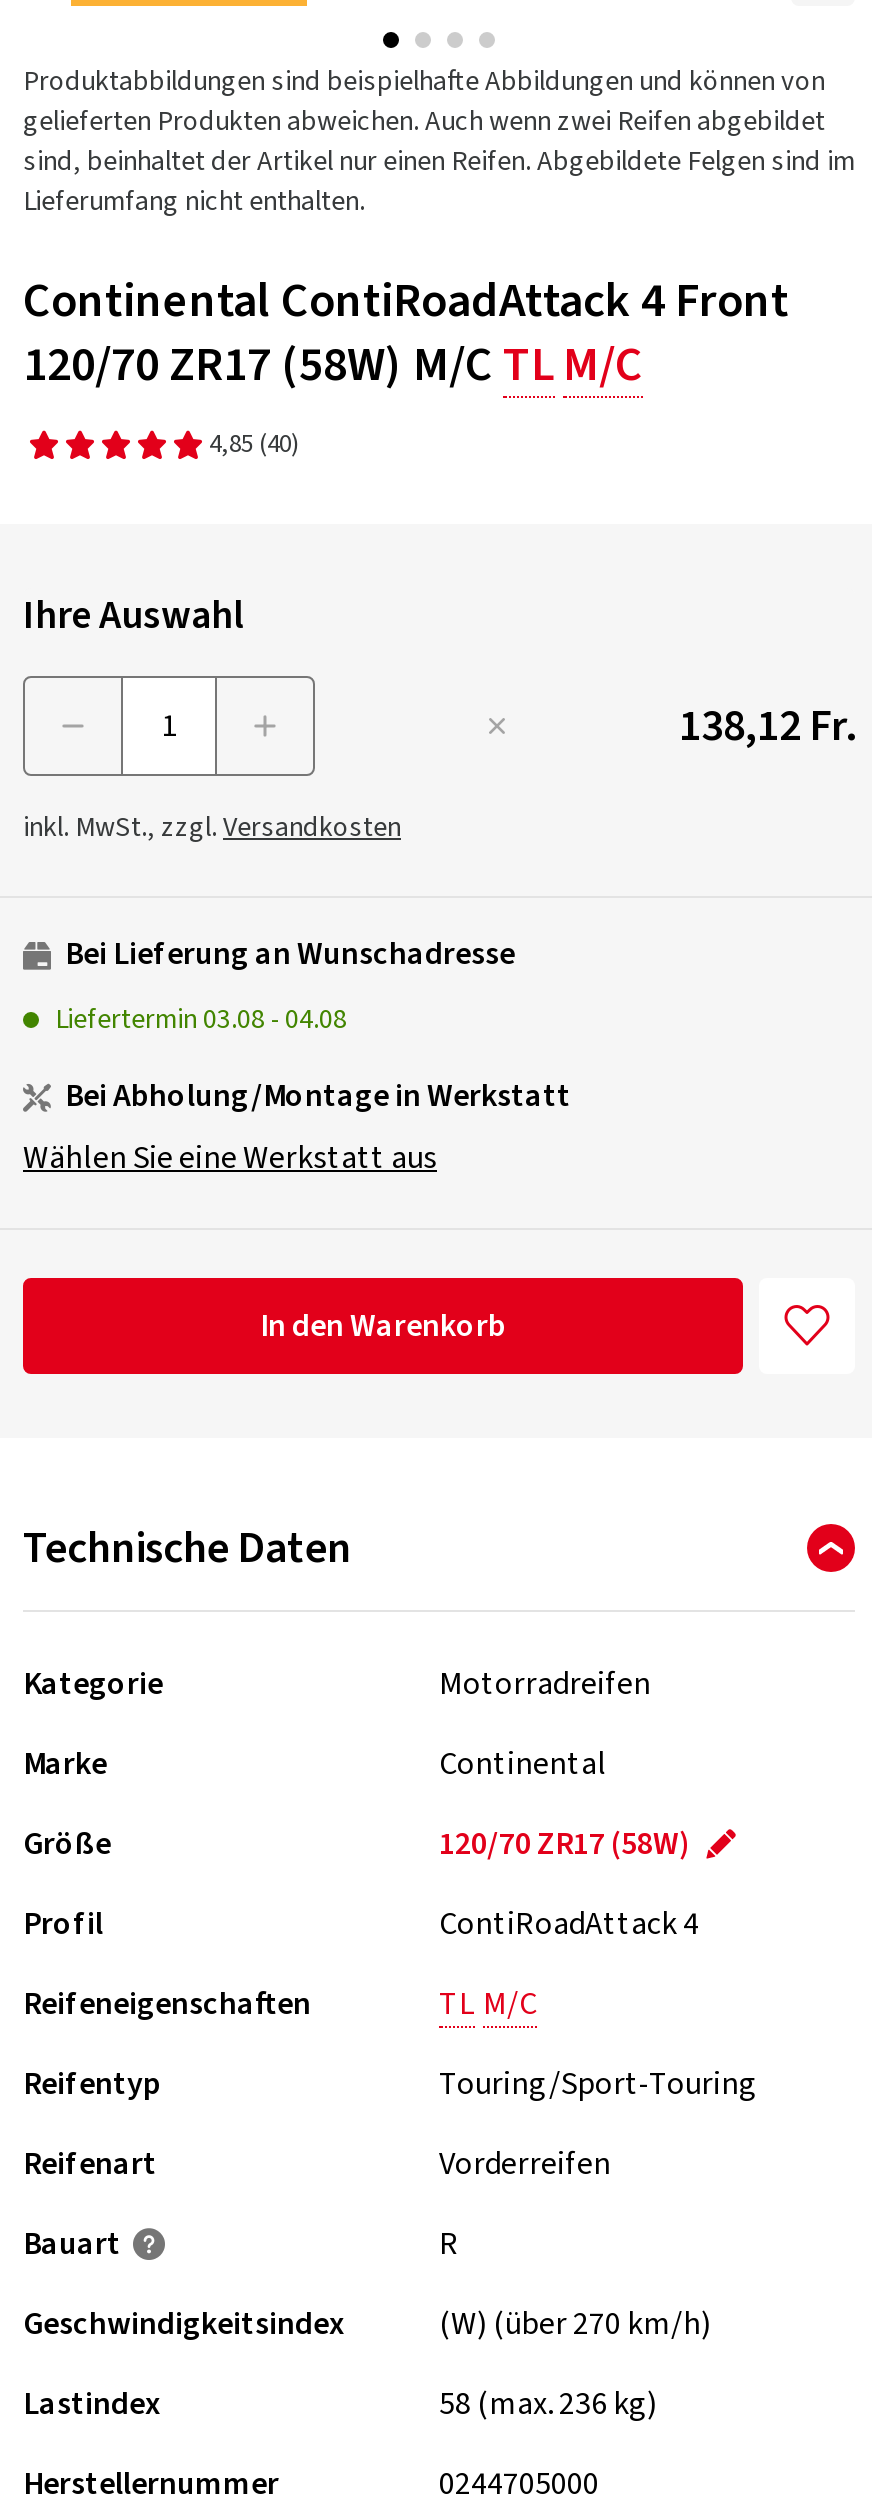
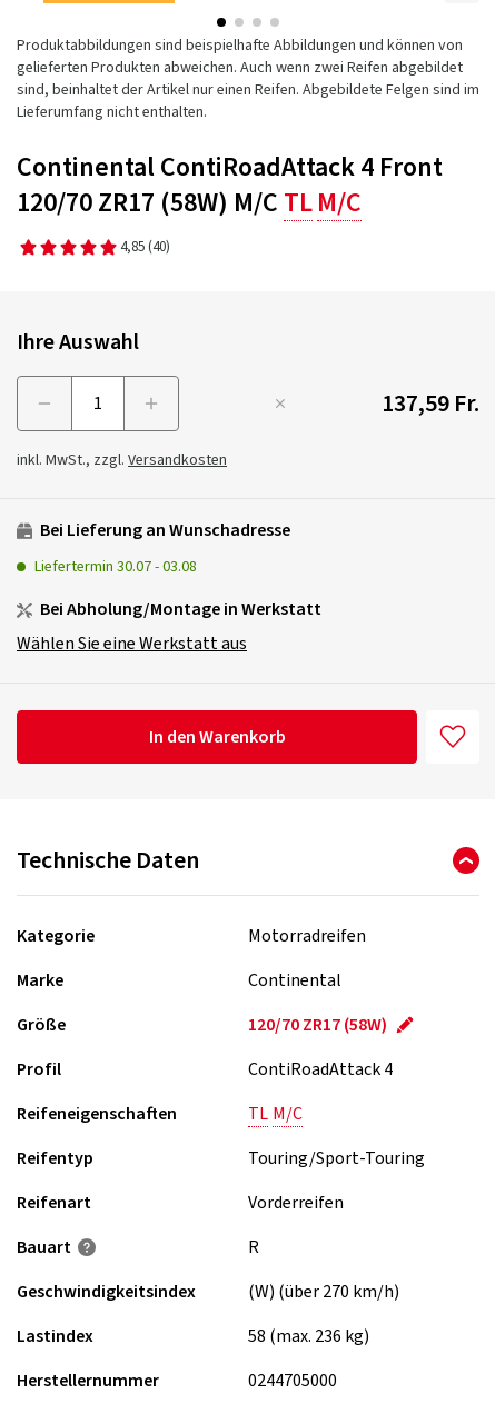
- 138,12 Fr.
+ 137,59 Fr.

- Liefertermin 03.08 - 04.08
+ Liefertermin 30.07 - 03.08
